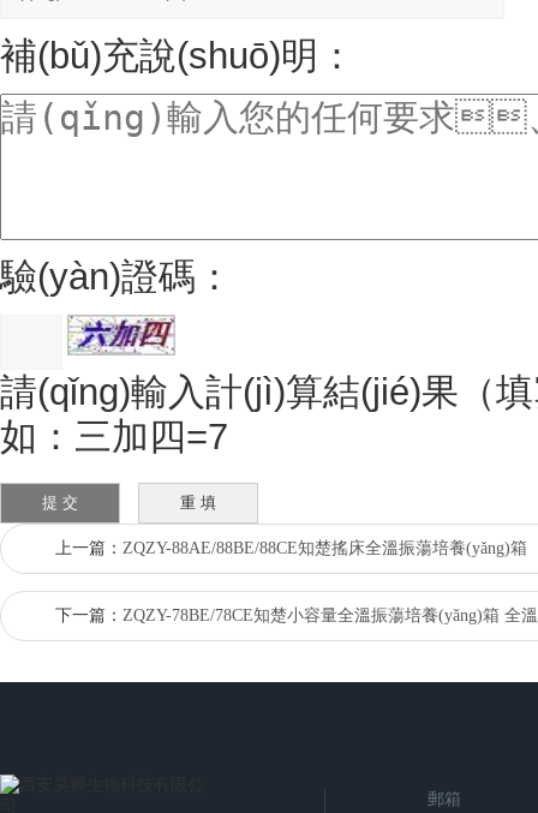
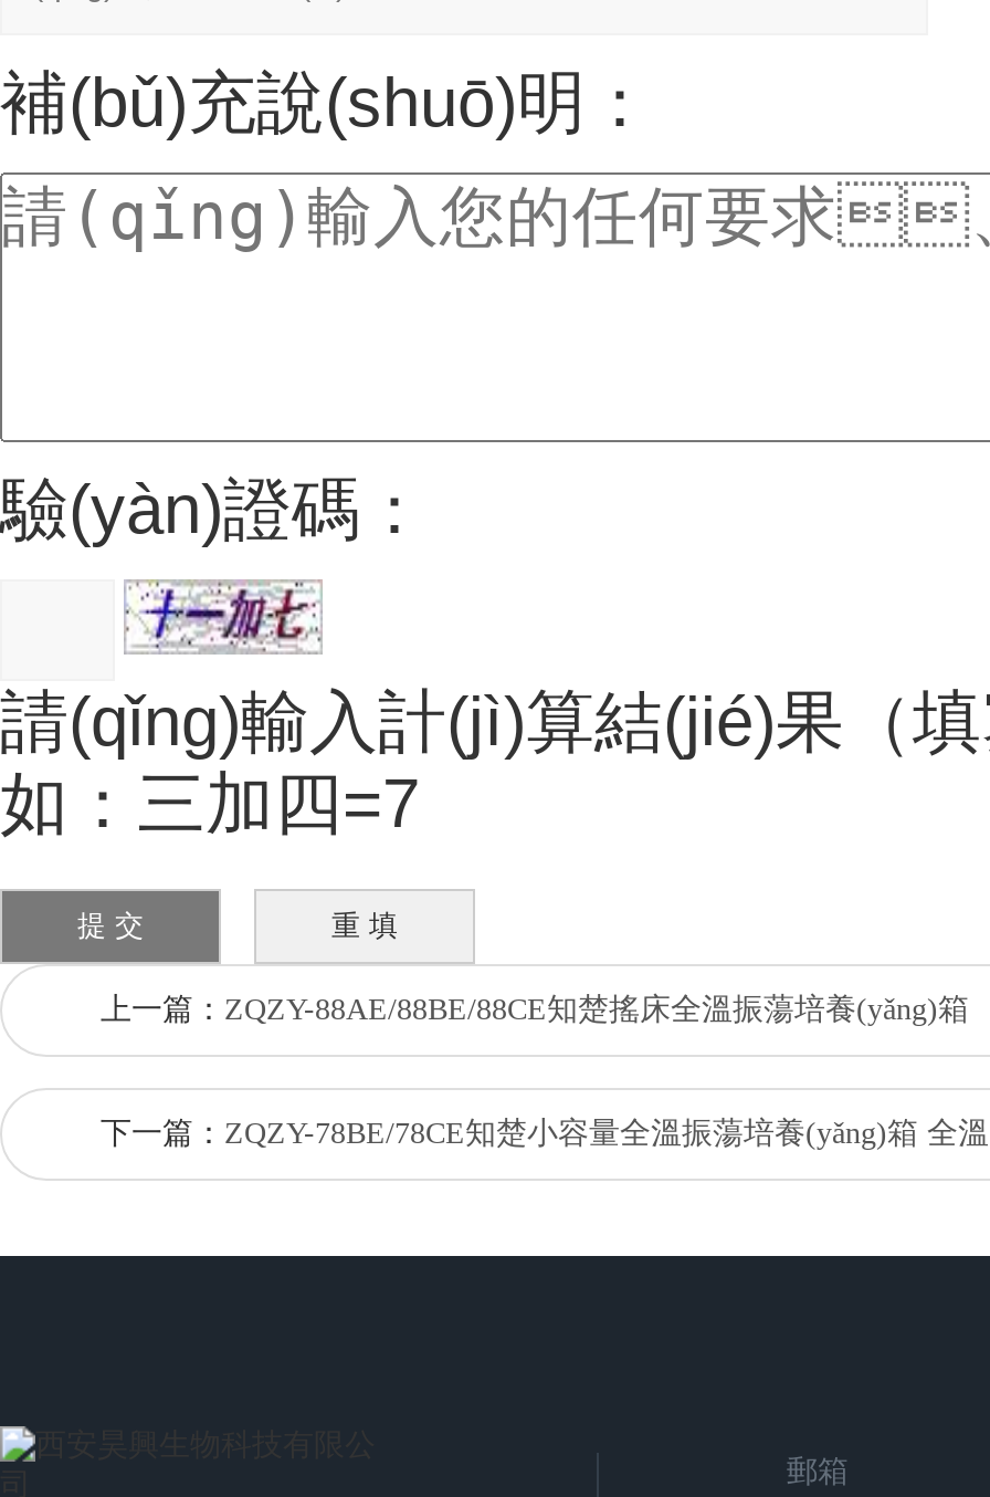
- [image]
+ [image]
